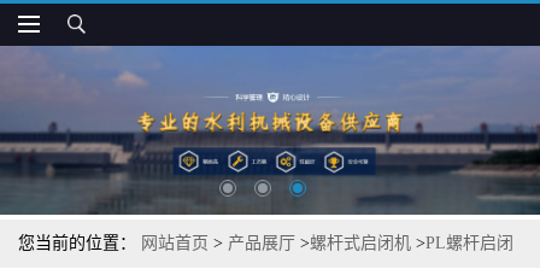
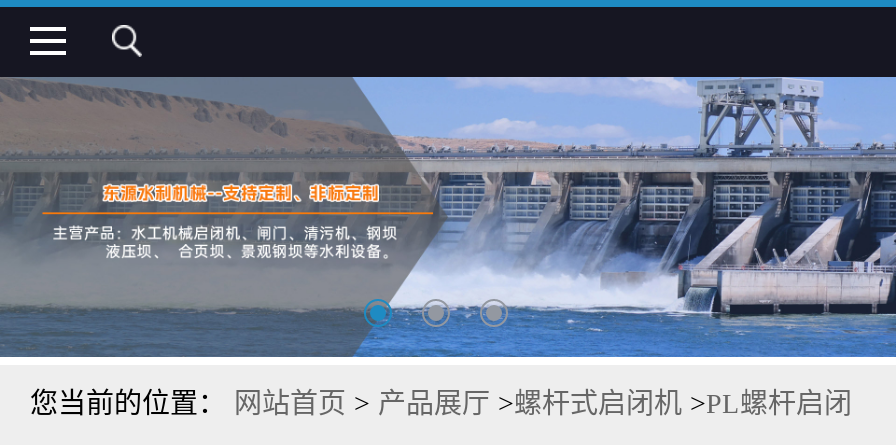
- [image]
+ [image]
